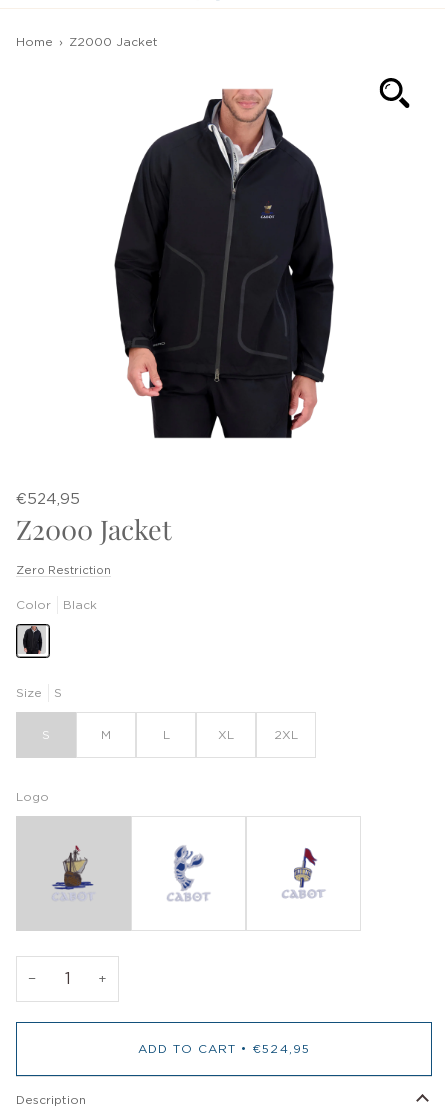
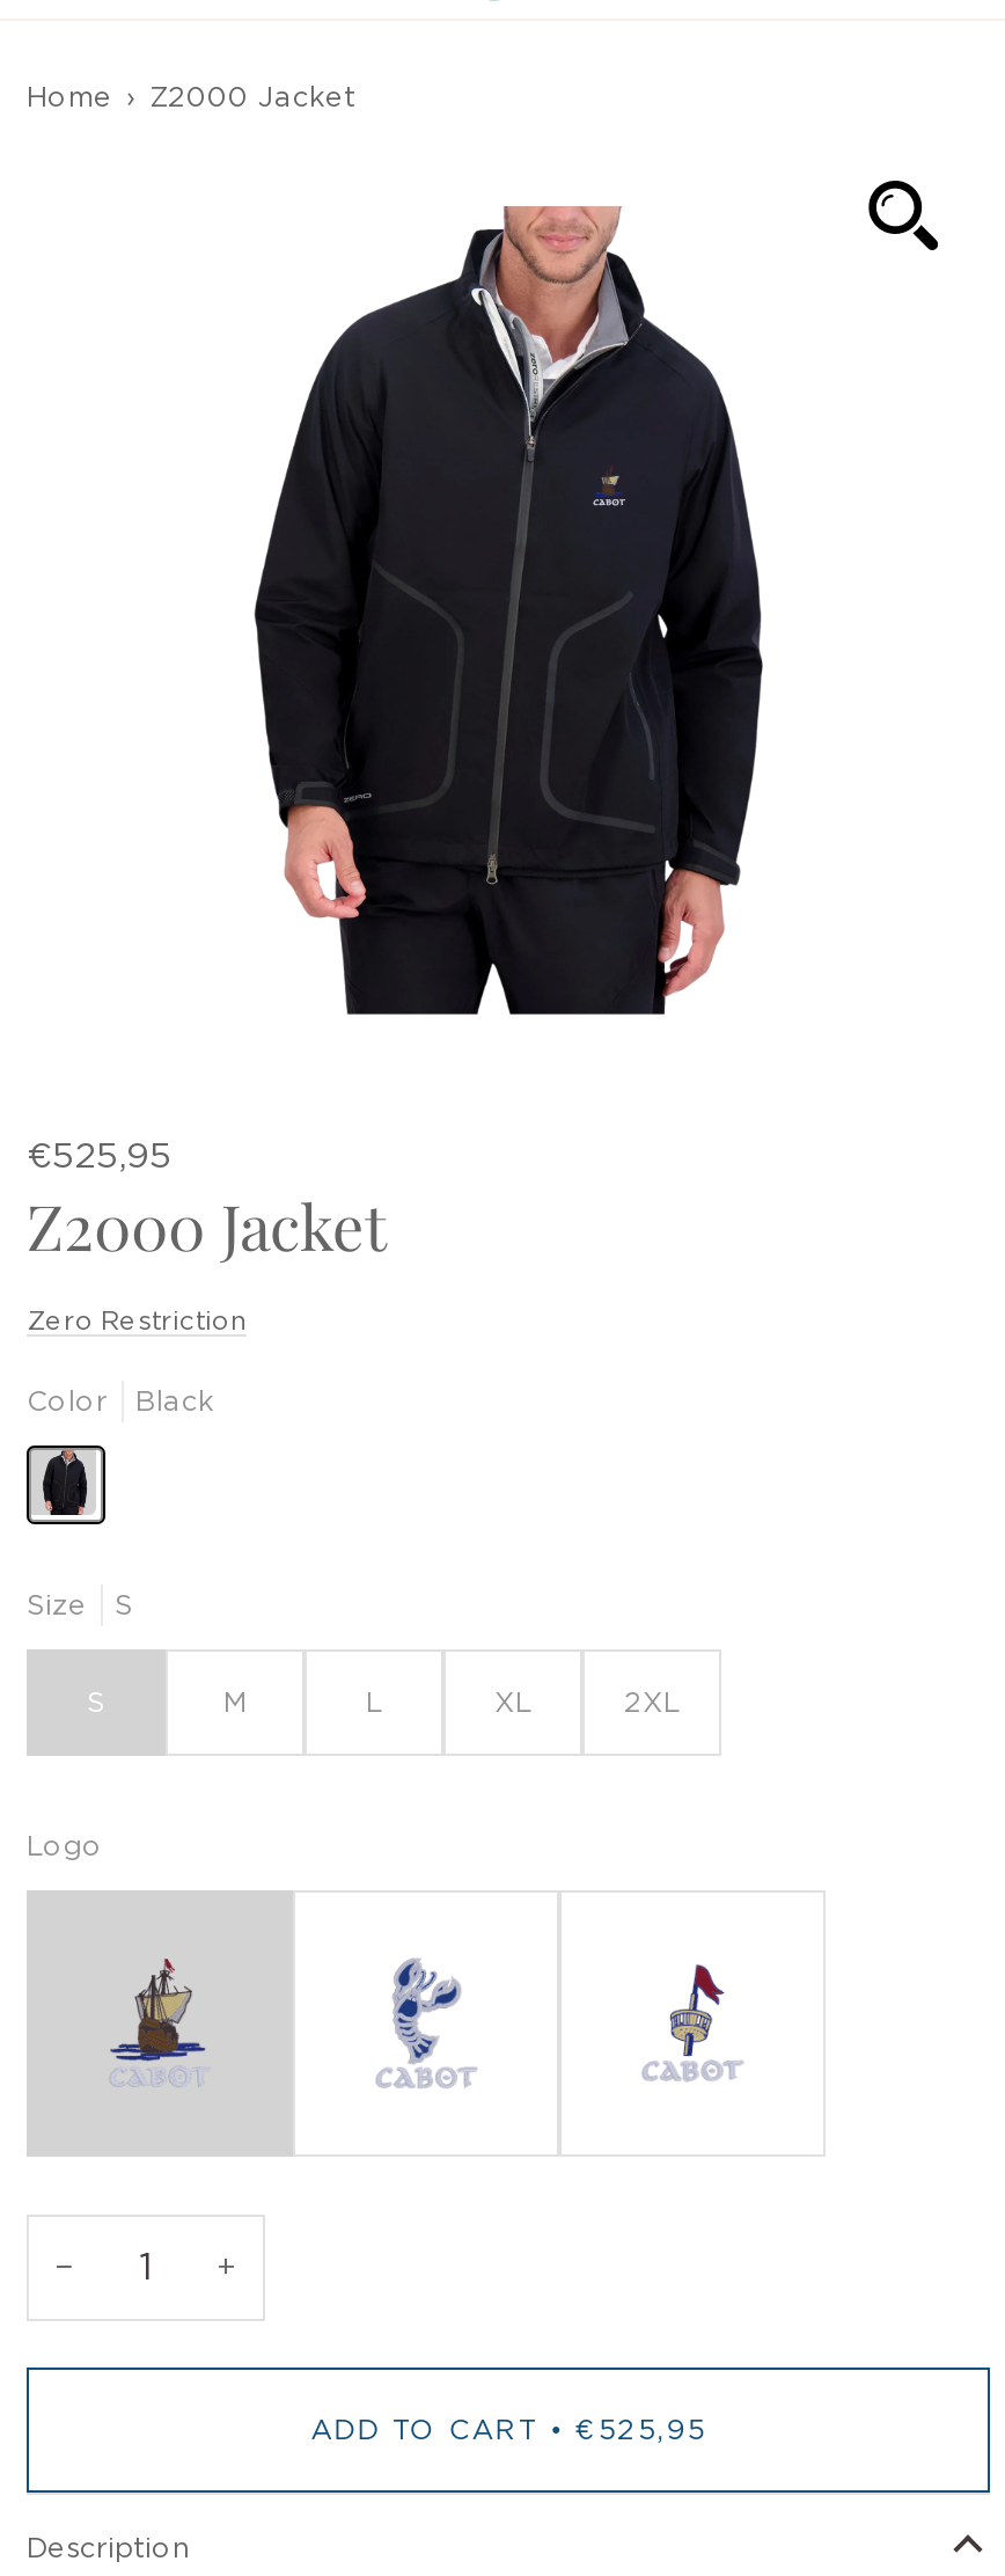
- €524,95
+ €525,95

- ADD TO CART • €524,95
+ ADD TO CART • €525,95
